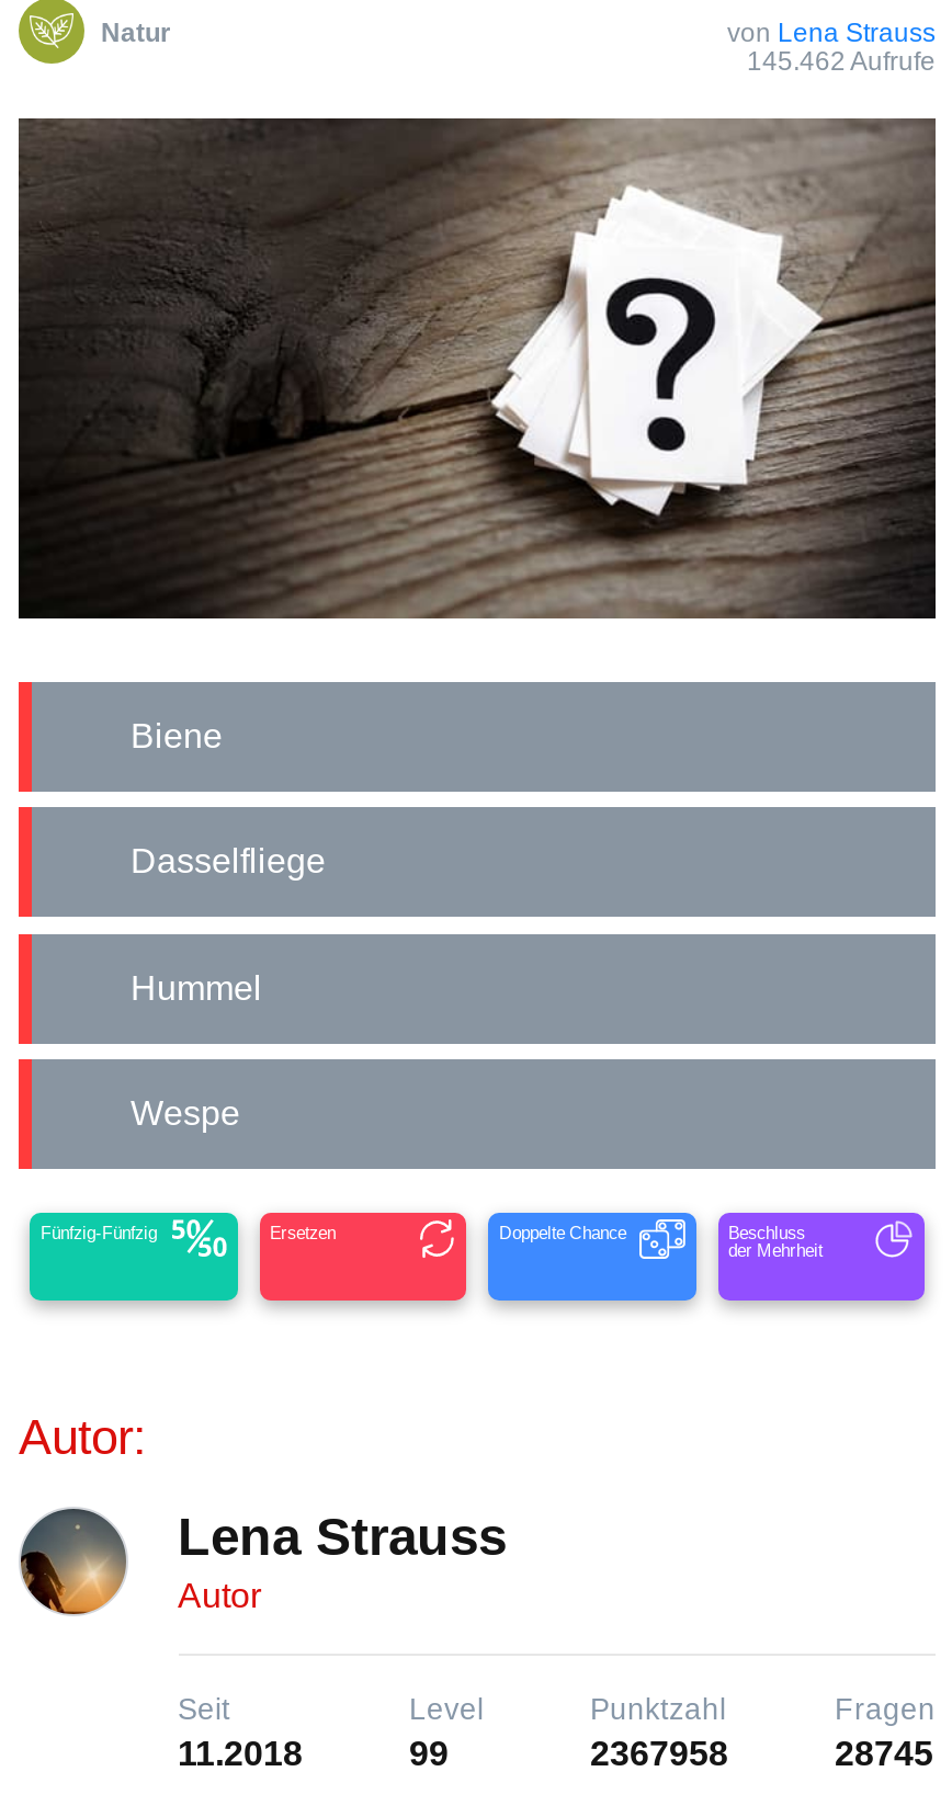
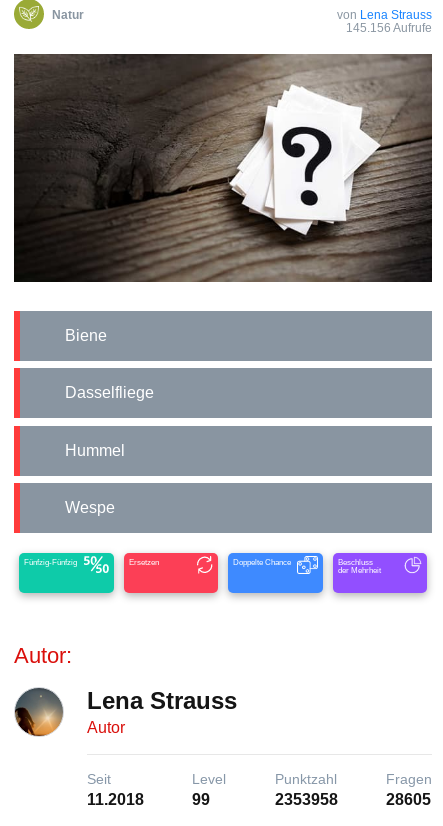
- 145.462 Aufrufe
+ 145.156 Aufrufe

- 2367958
+ 2353958

- 28745
+ 28605
